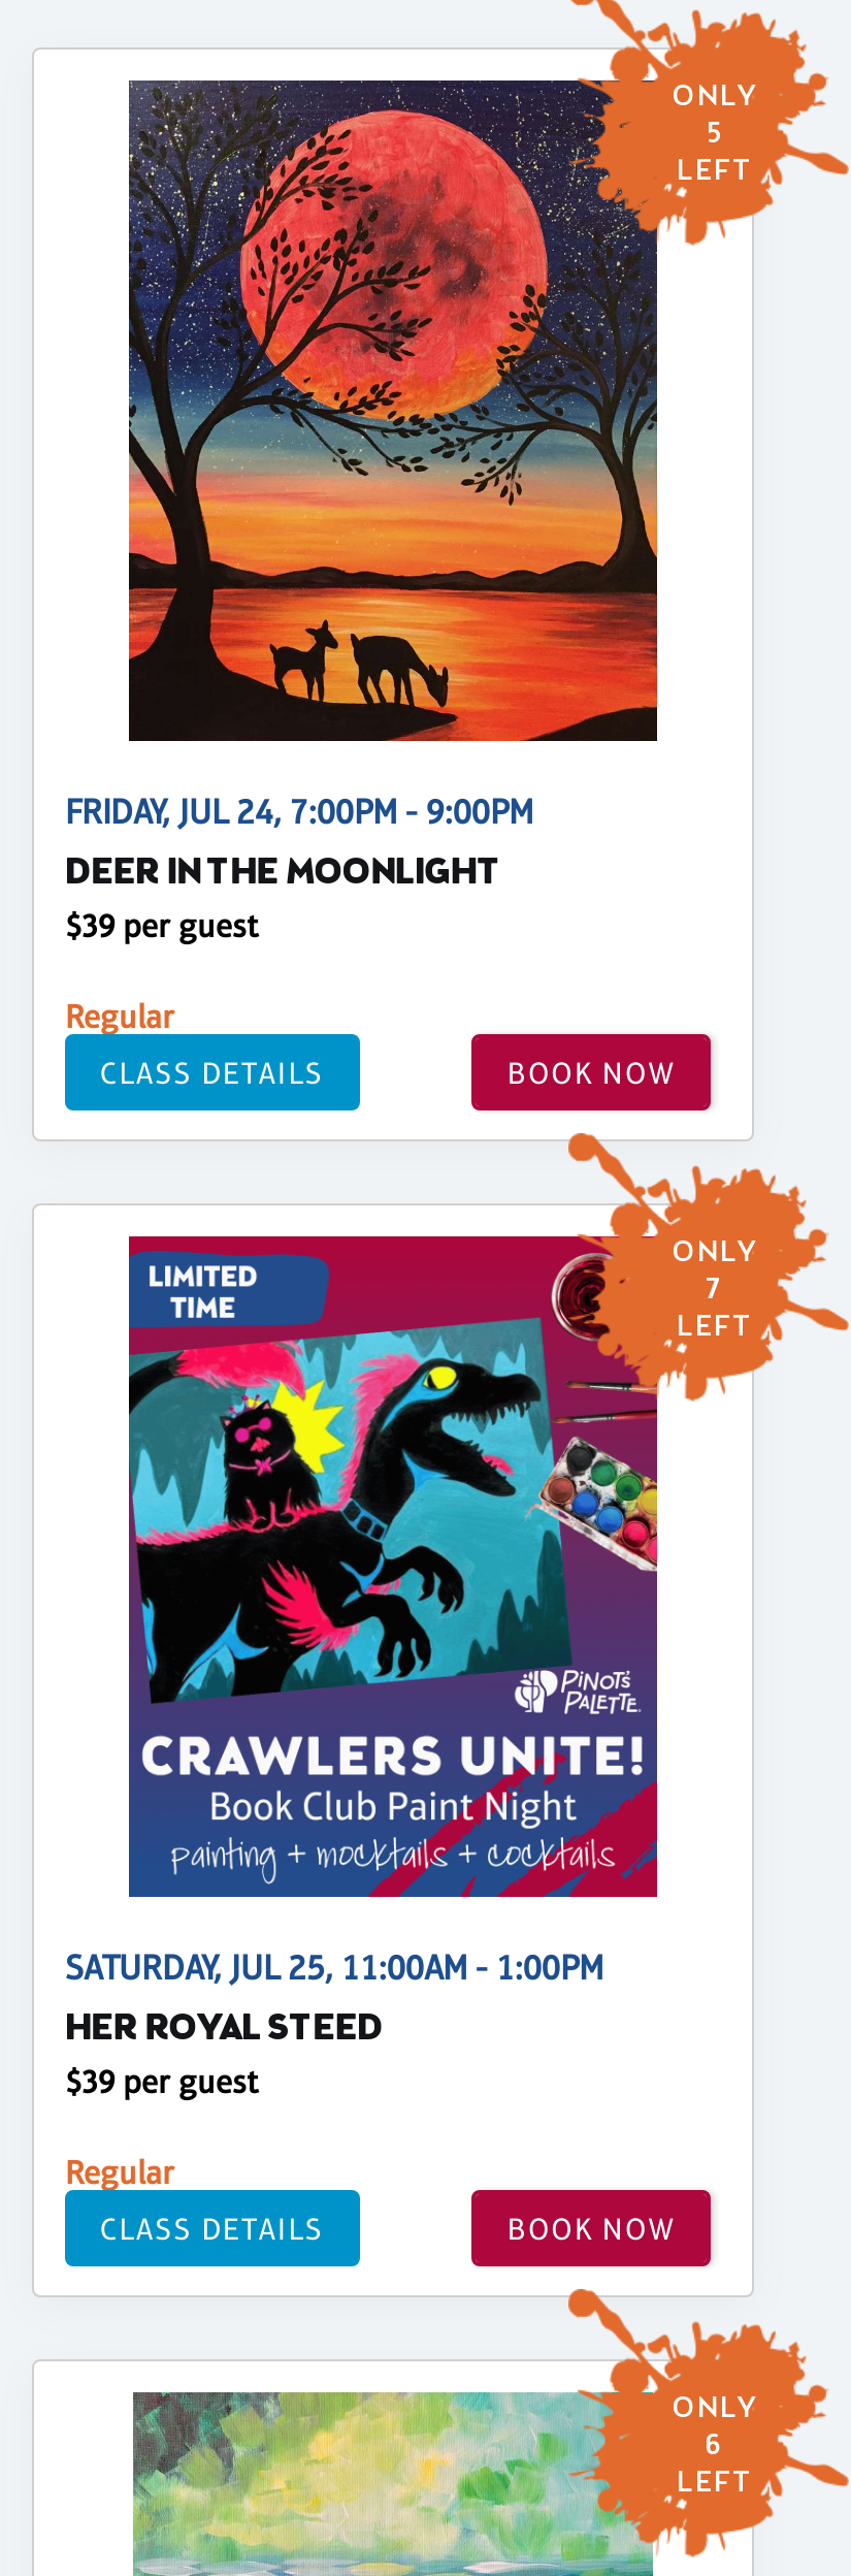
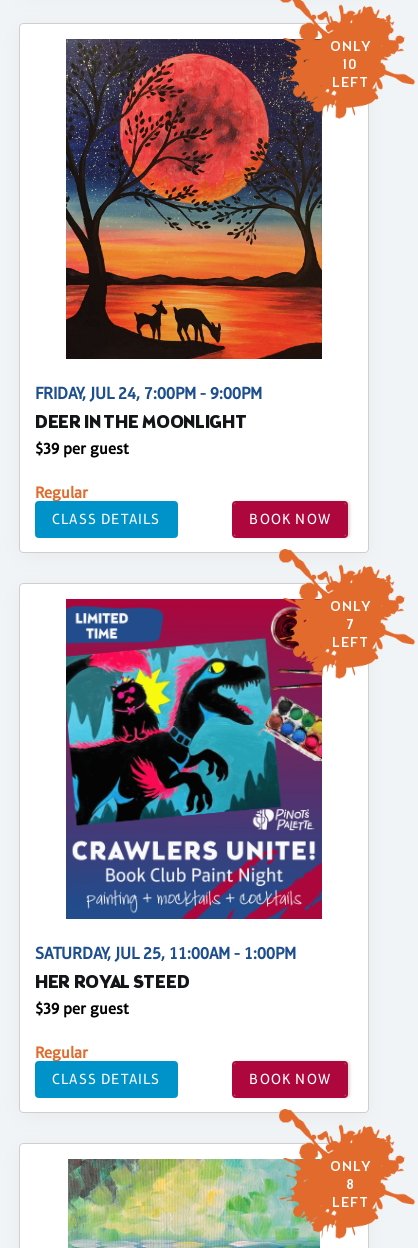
- 5
+ 10

- 6
+ 8
